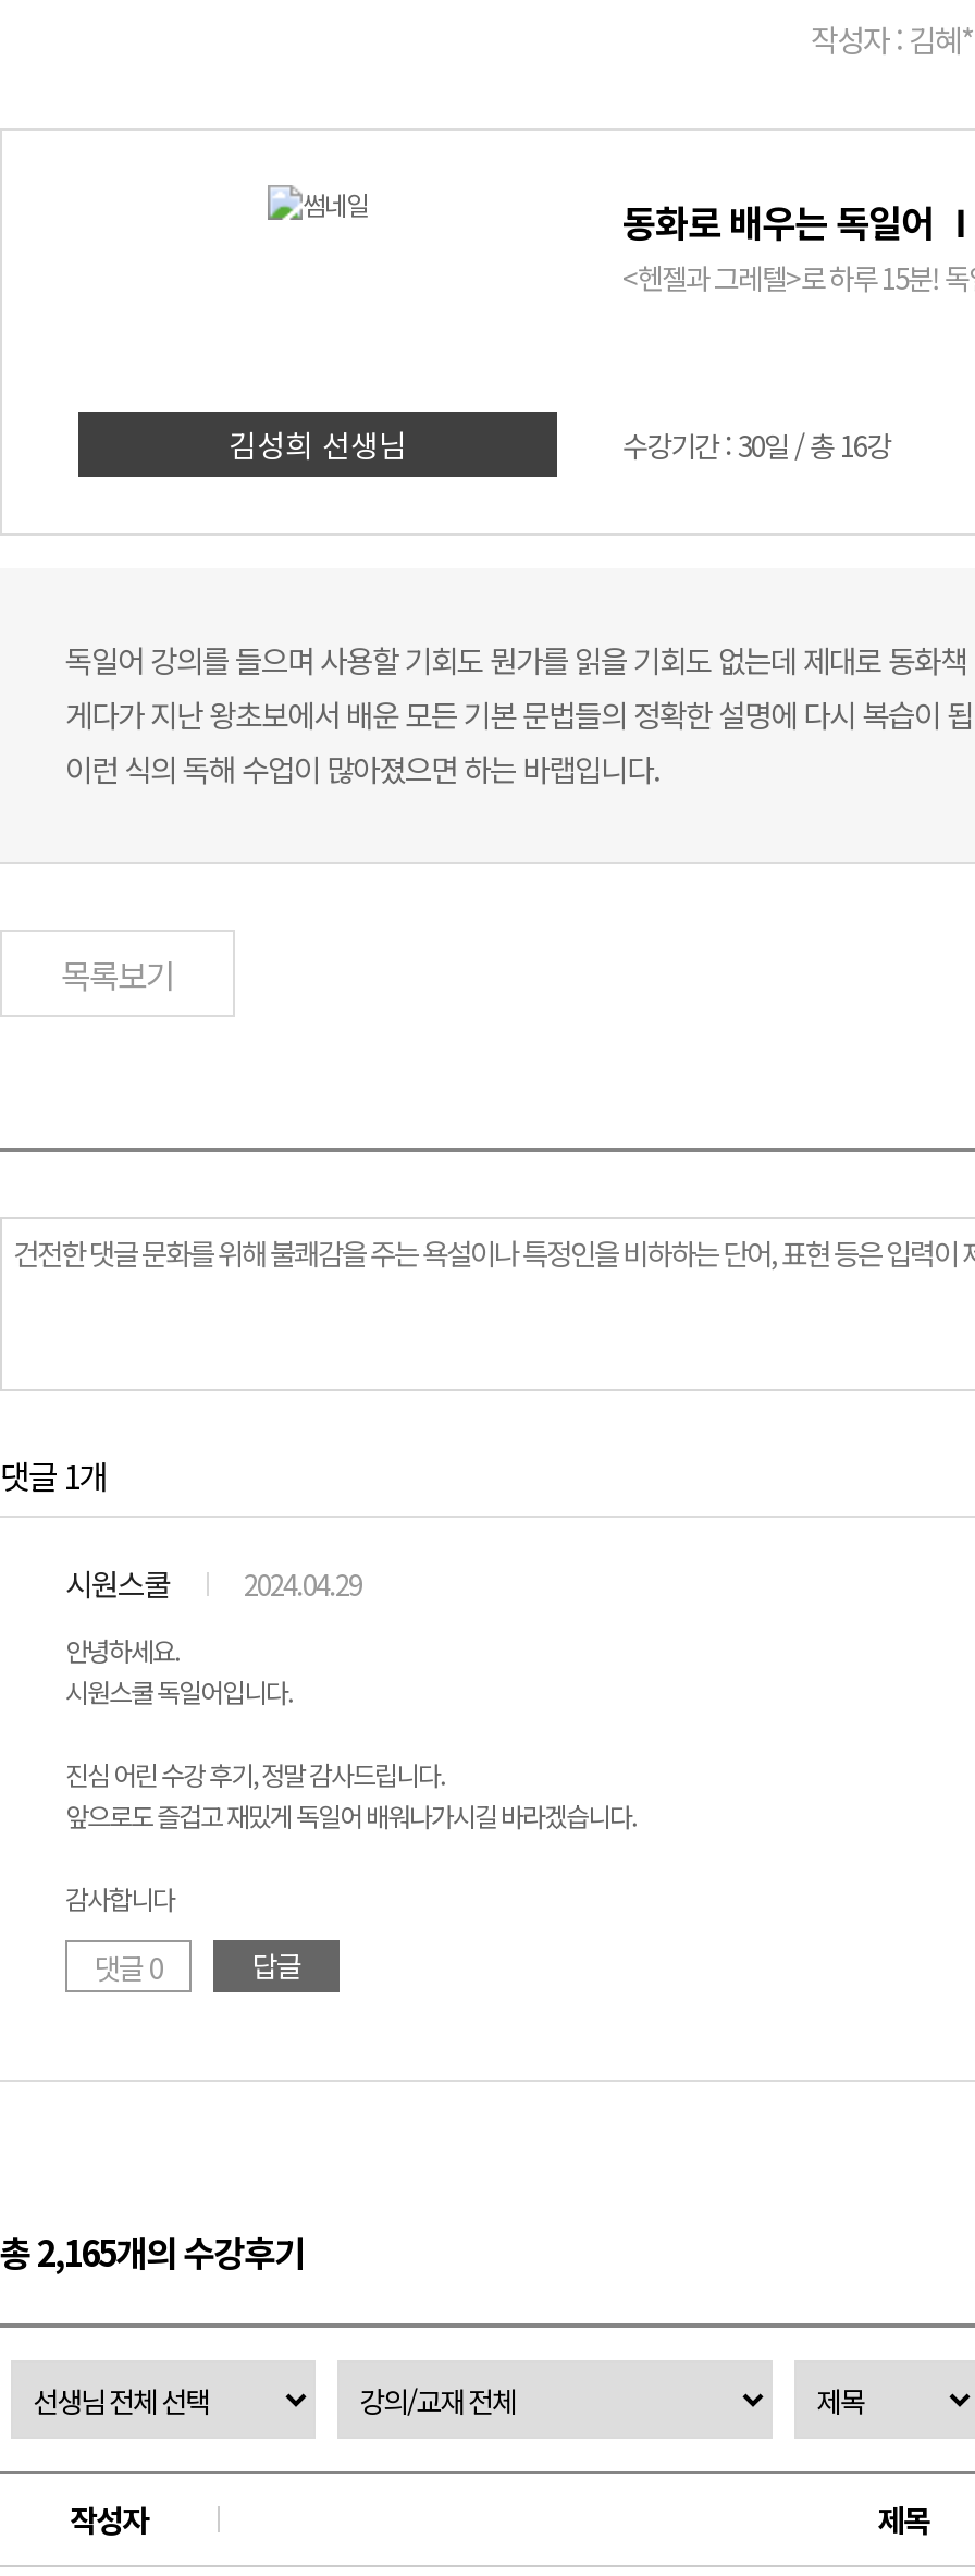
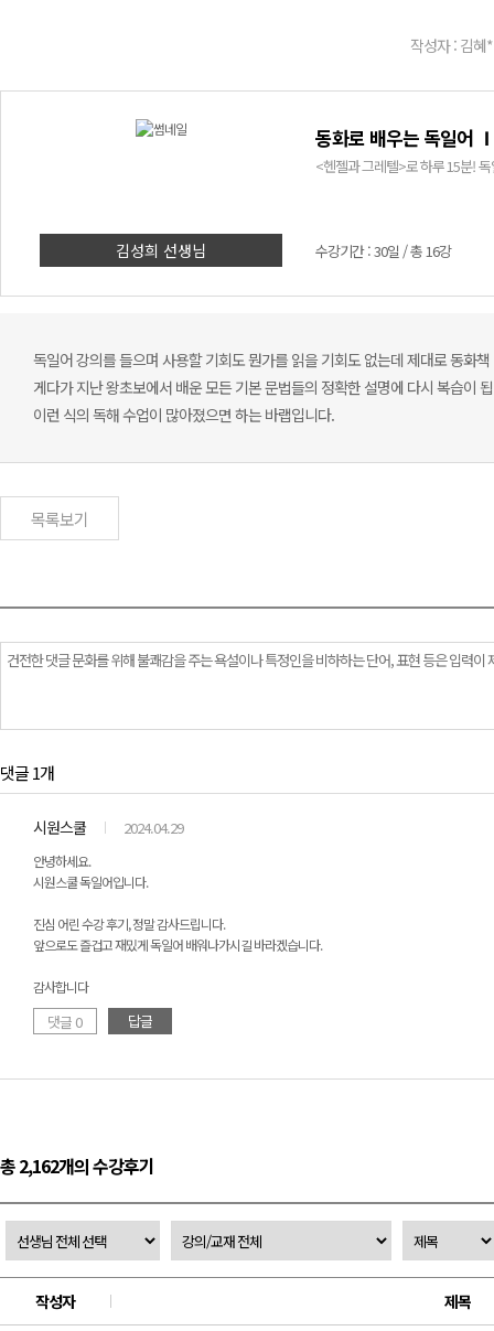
- 총 2,165개의 수강후기
+ 총 2,162개의 수강후기
